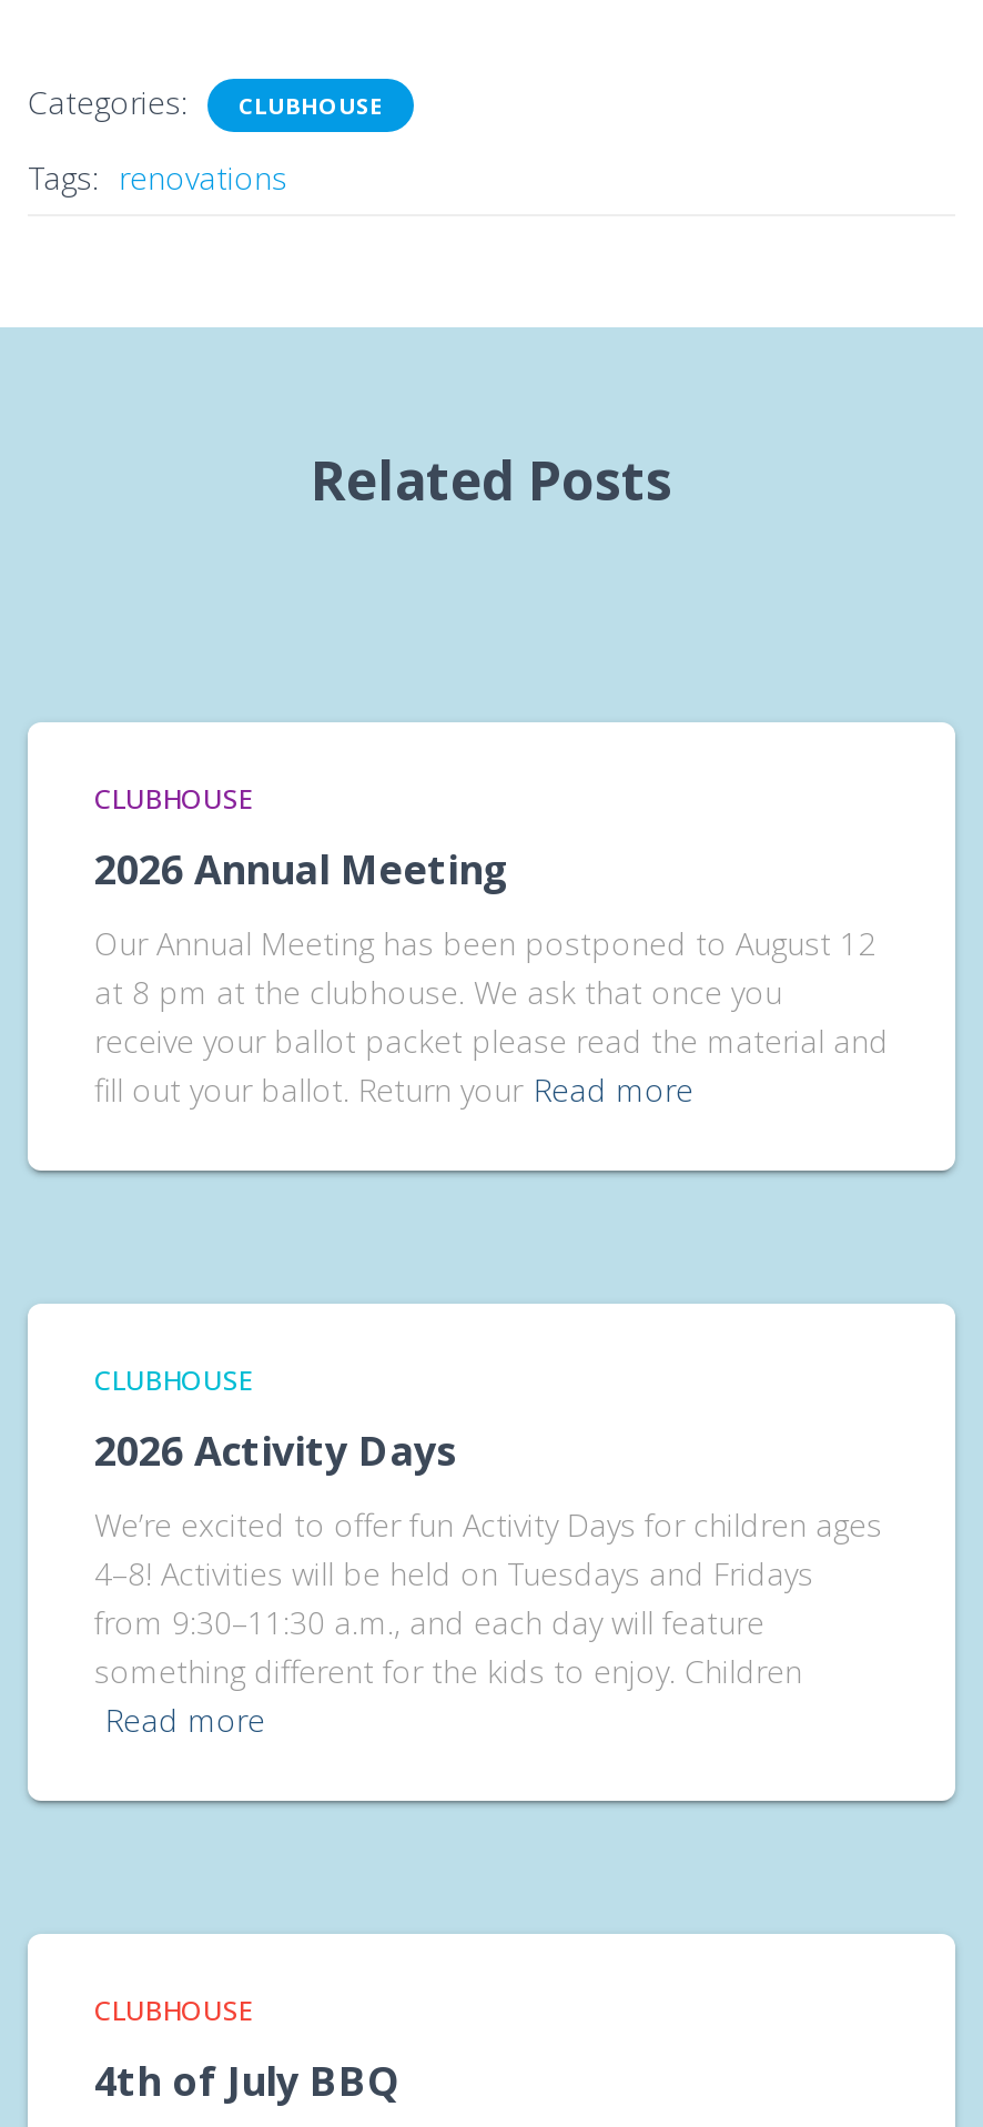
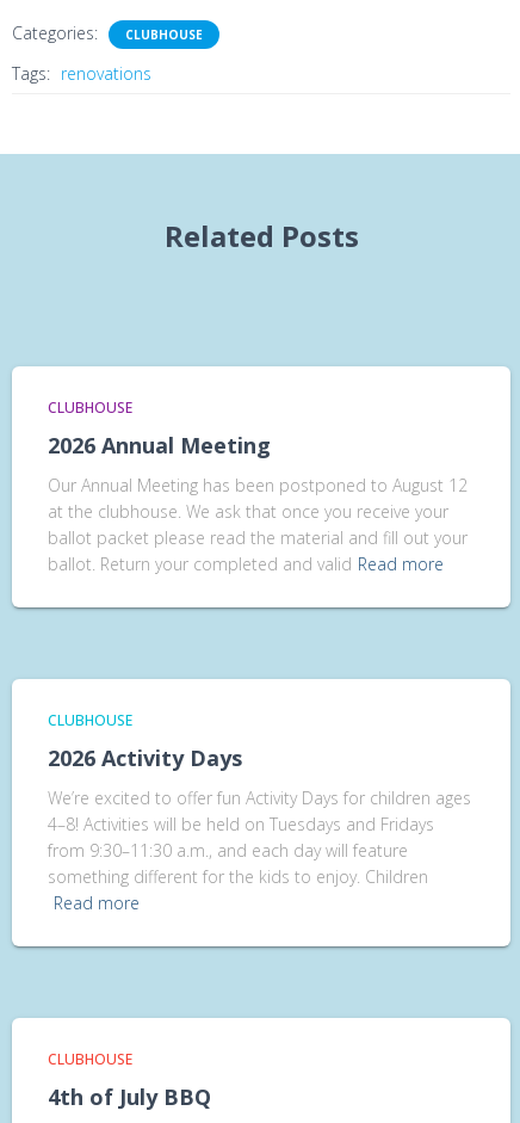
- at 8 pm at the clubhouse. We ask that once you
- receive your ballot packet please read the material and
- fill out your ballot. Return your Read more
+ at the clubhouse. We ask that once you receive your
+ ballot packet please read the material and fill out your
+ ballot. Return your completed and valid Read more
